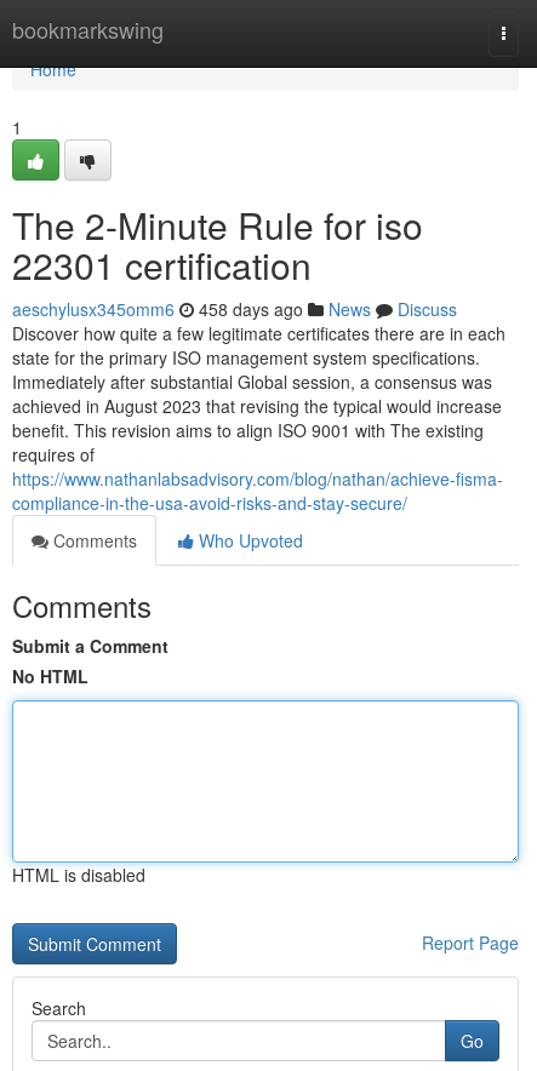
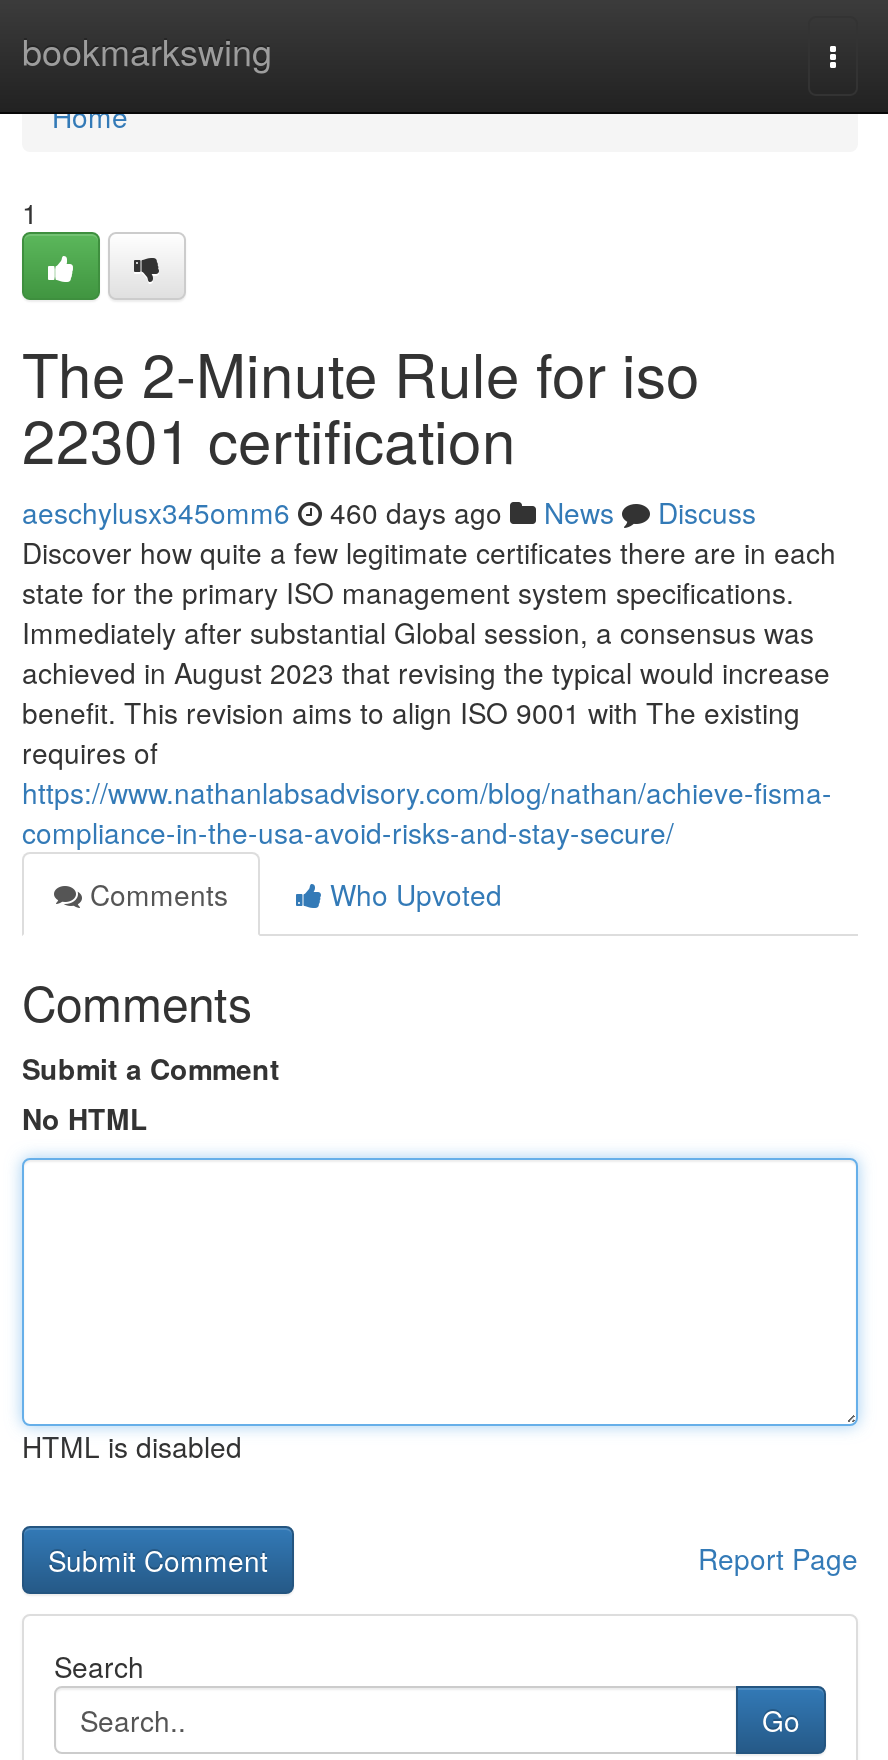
- aeschylusx345omm6 458 days ago News Discuss
+ aeschylusx345omm6 460 days ago News Discuss
